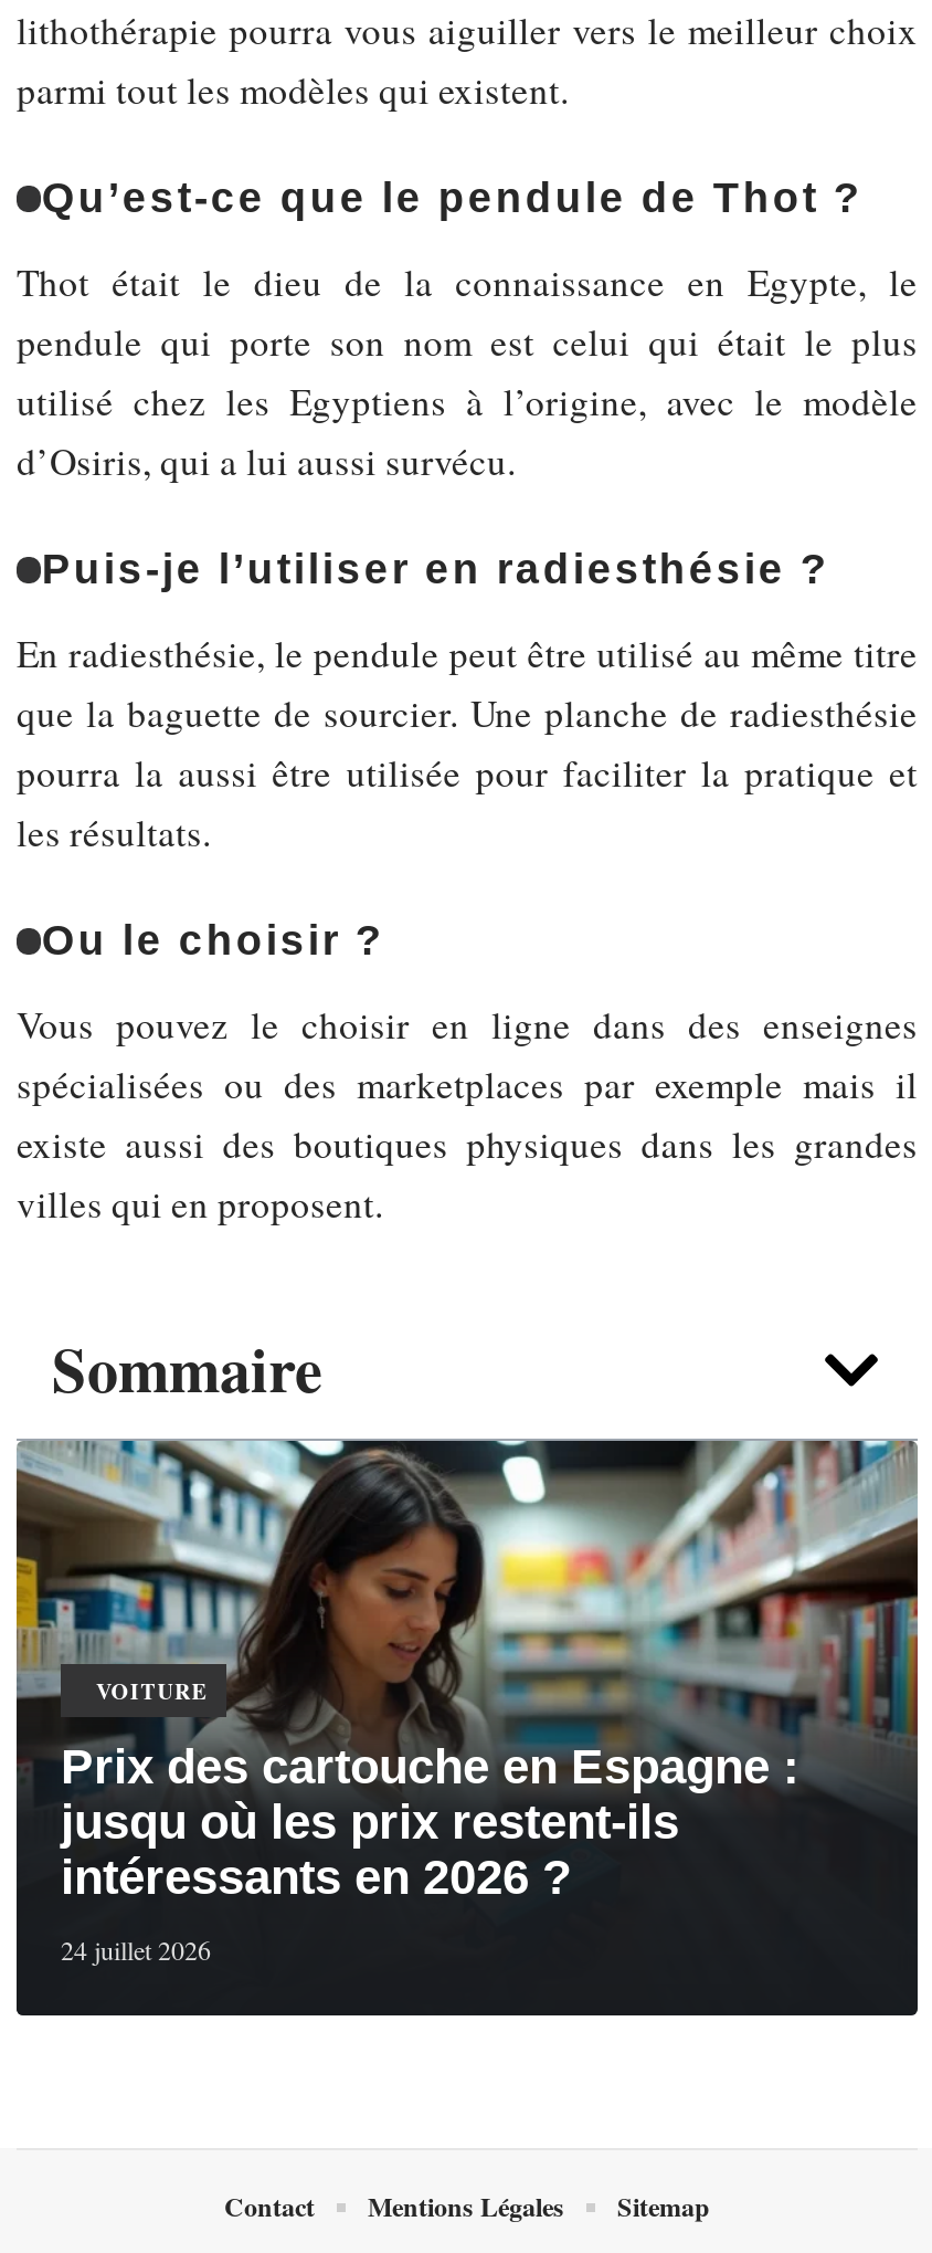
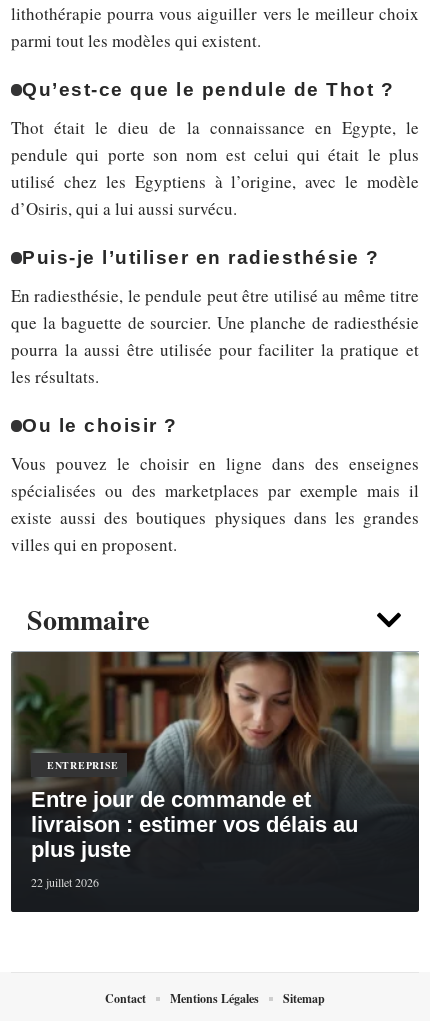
- [image]
- VOITURE
+ [image]
+ ENTREPRISE

- Prix des cartouche en Espagne :
- jusqu où les prix restent-ils
- intéressants en 2026 ?
+ Entre jour de commande et
+ livraison : estimer vos délais au
+ plus juste

- 24 juillet 2026
+ 22 juillet 2026
